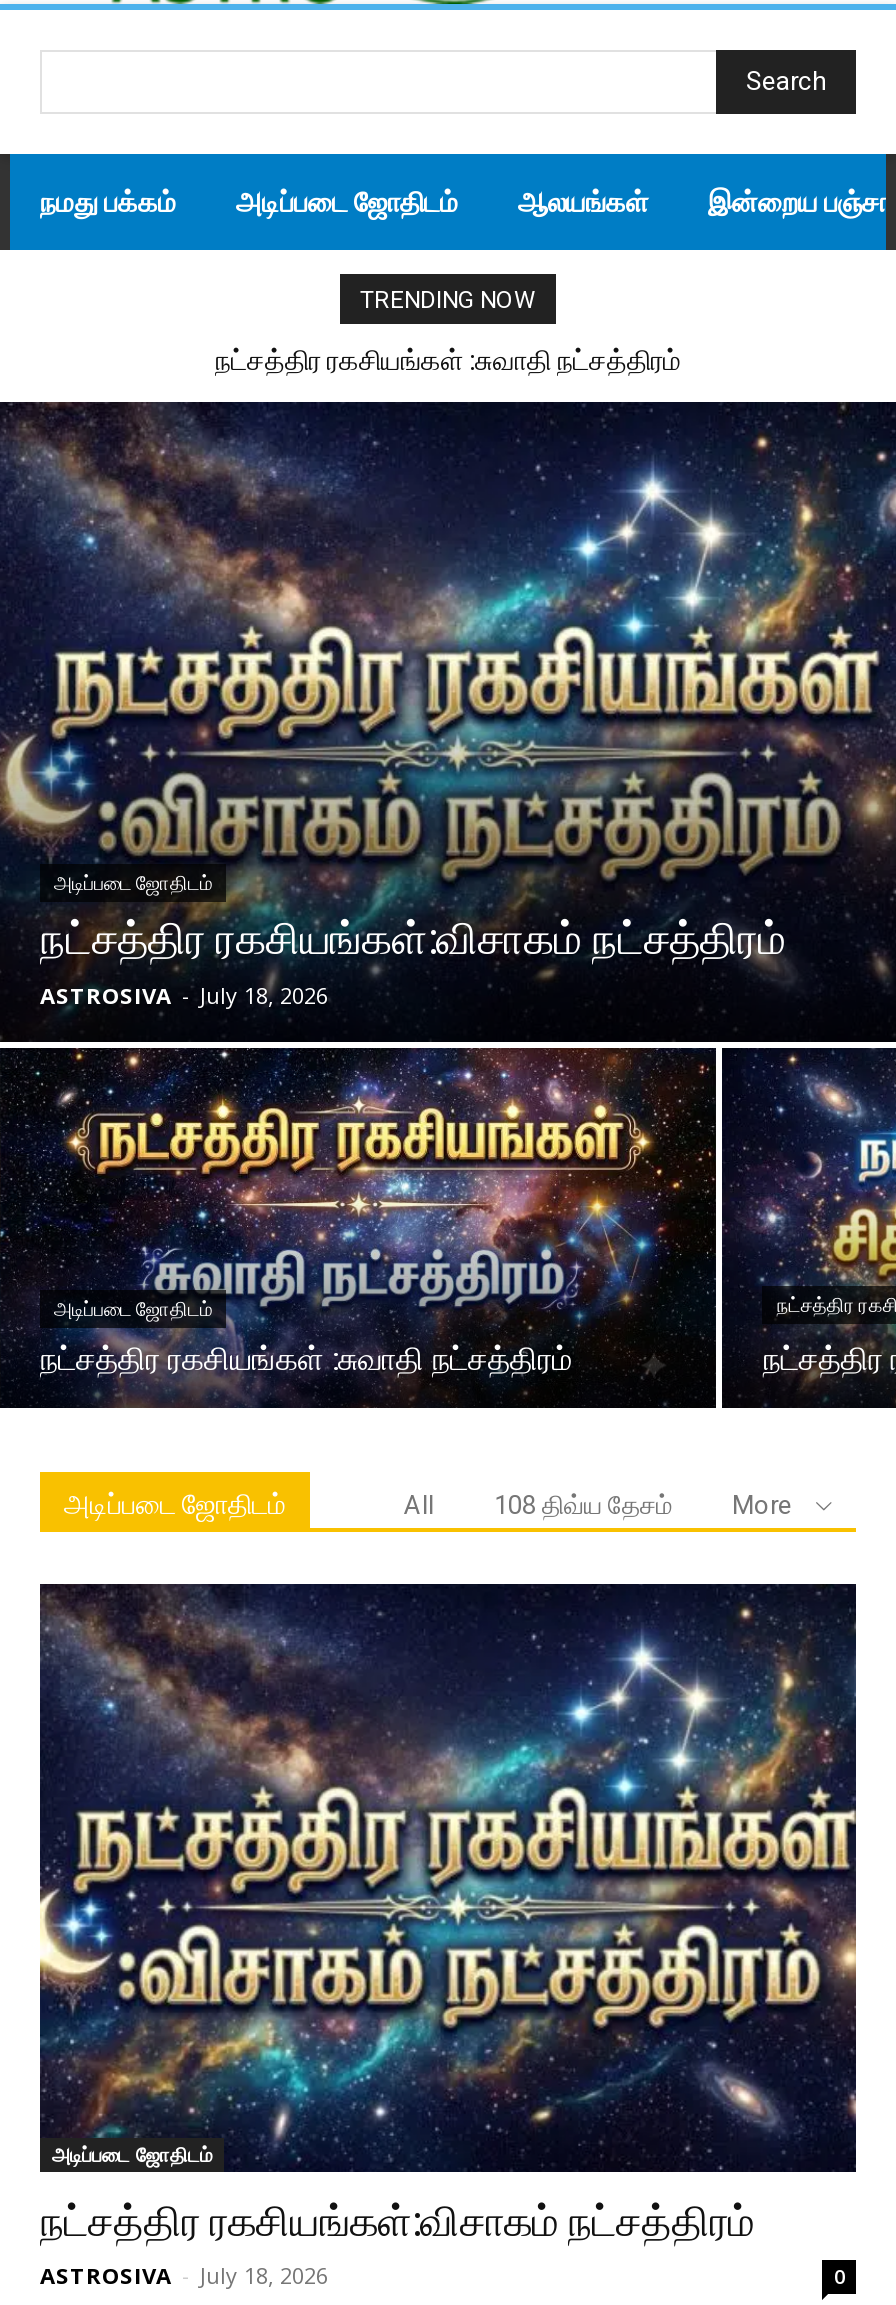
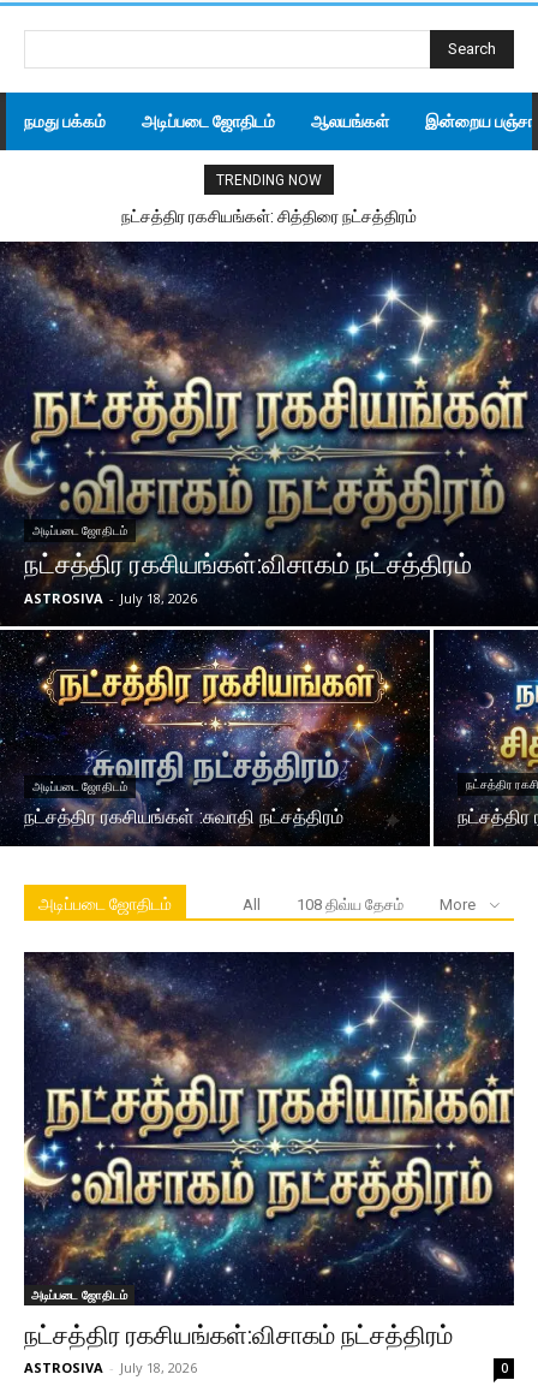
- நட்சத்திர ரகசியங்கள்:விசாகம் நட்சத்திரம்
+ நட்சத்திர ரகசியங்கள்: சித்திரை நட்சத்திரம்
